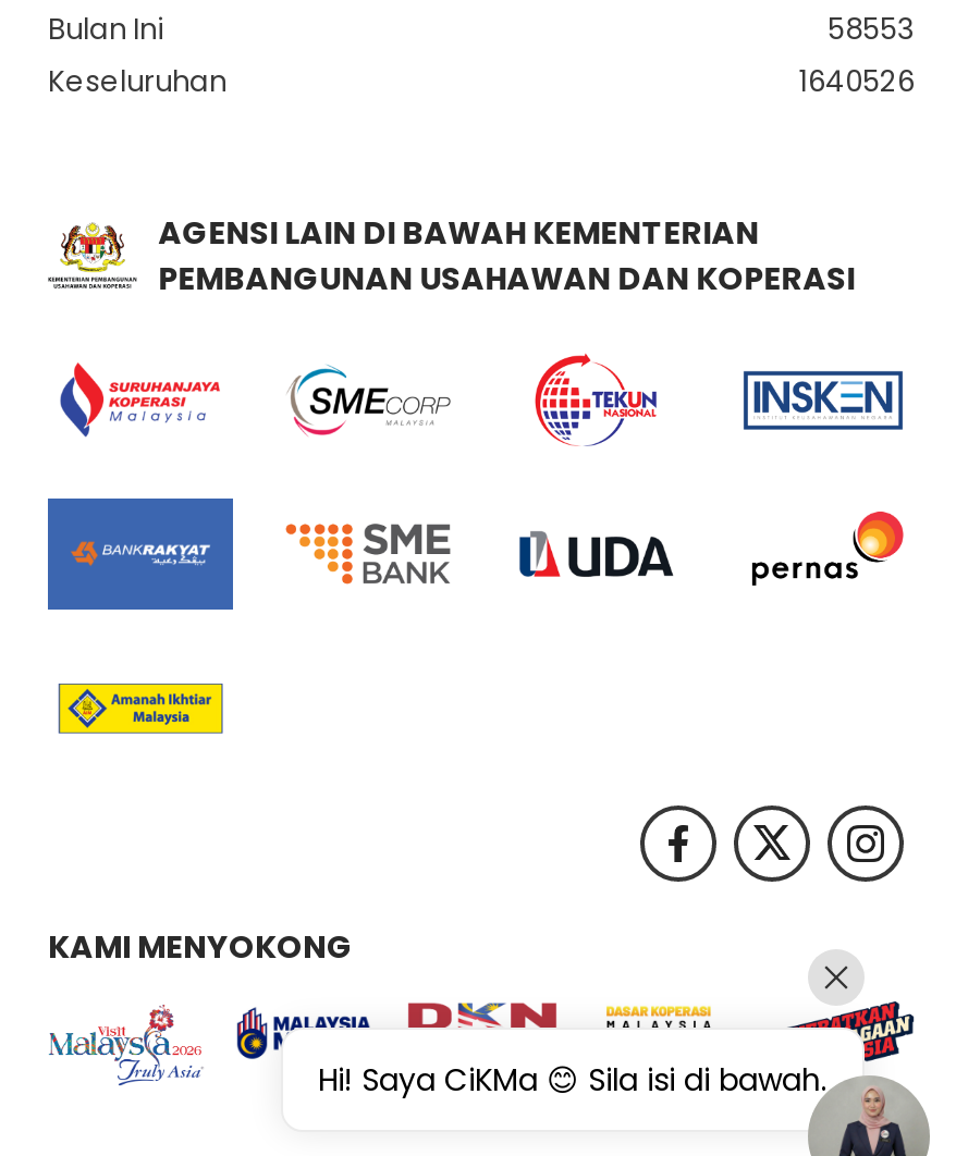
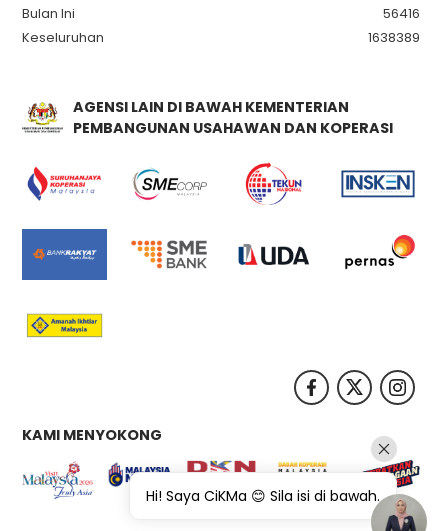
- 58553
+ 56416

- 1640526
+ 1638389
